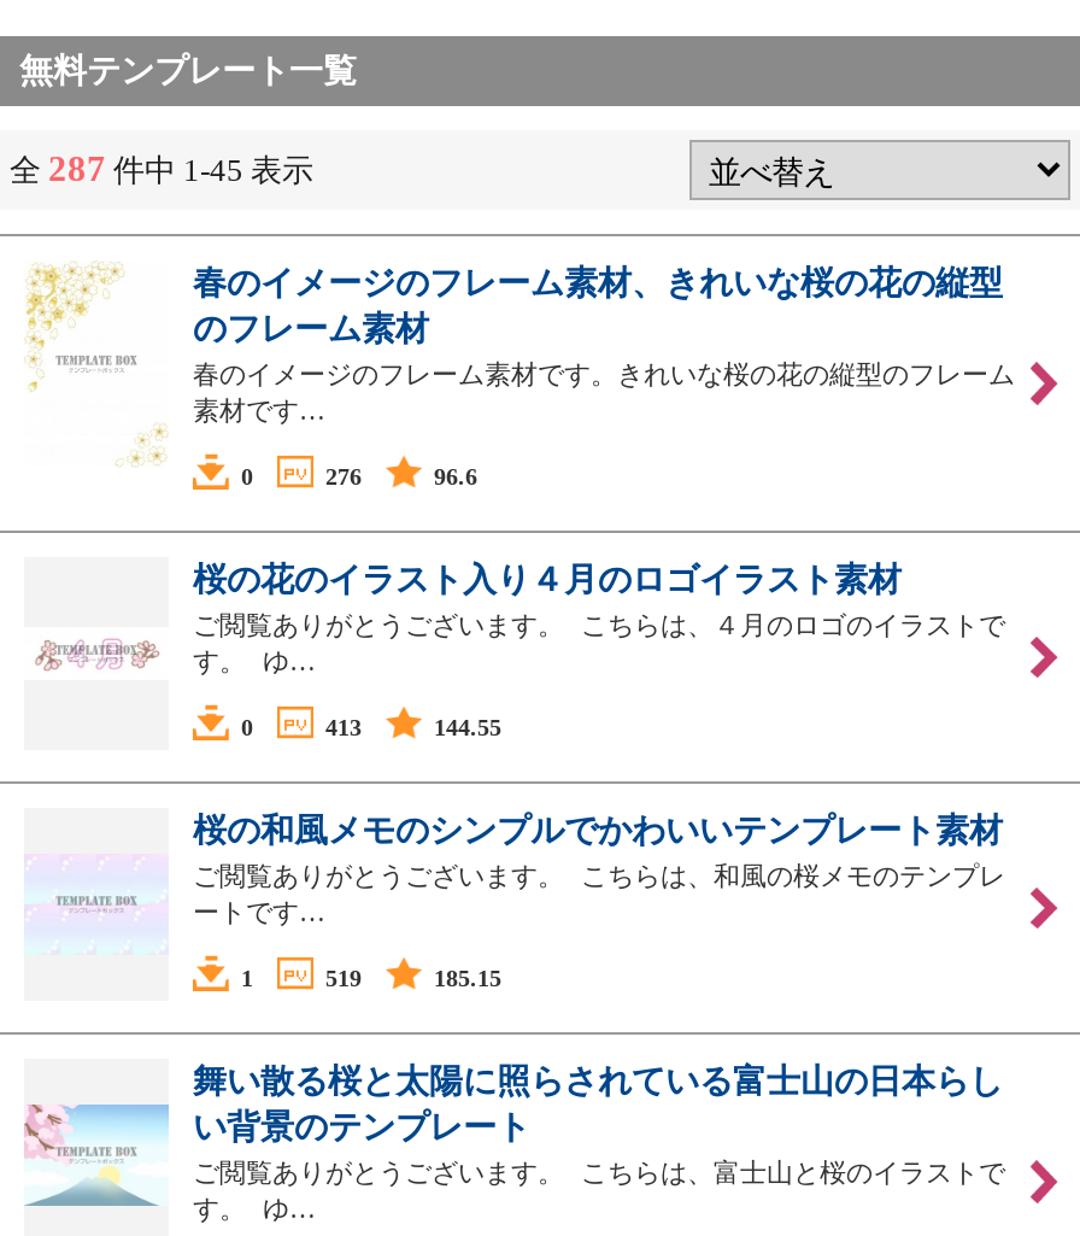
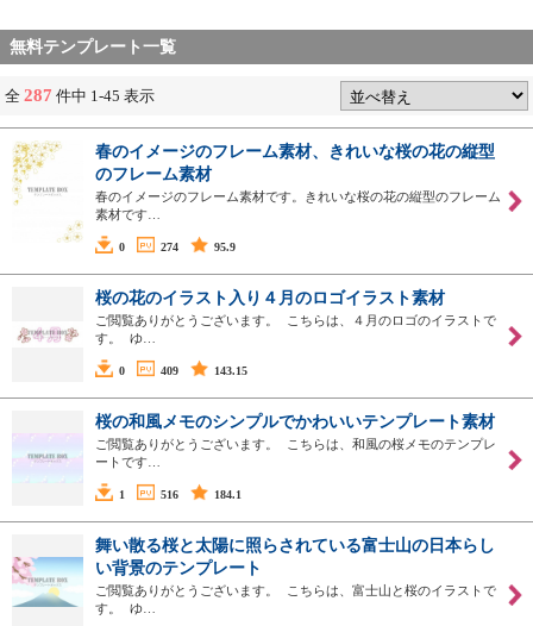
- 276
+ 274

- 96.6
+ 95.9

- 413
+ 409

- 144.55
+ 143.15

- 519
+ 516

- 185.15
+ 184.1
